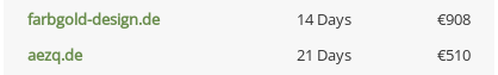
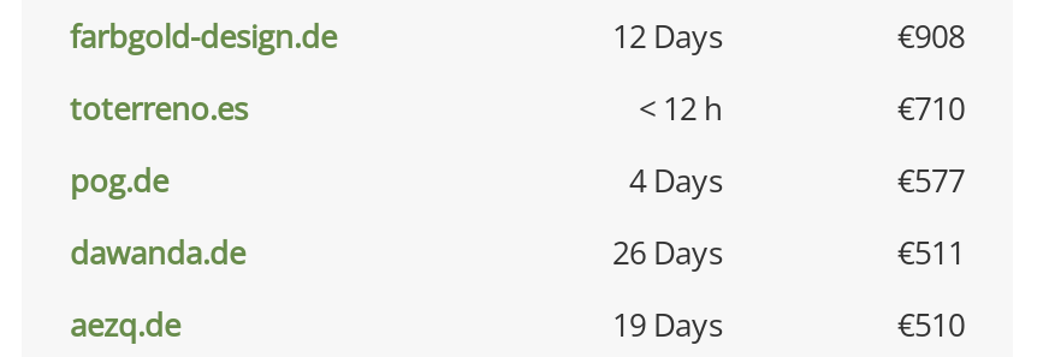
- 14 Days
+ 12 Days

+ toterreno.es
+ < 12 h
+ €710
+ pog.de
+ 4 Days
+ €577
+ dawanda.de
+ 26 Days
+ €511

- 21 Days
+ 19 Days
